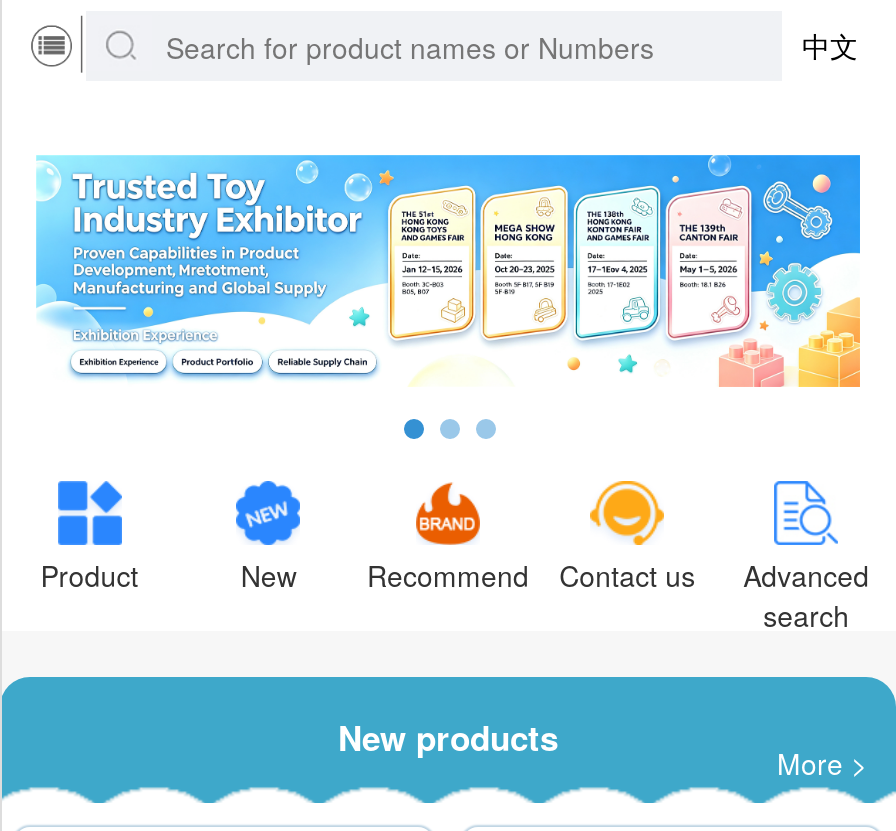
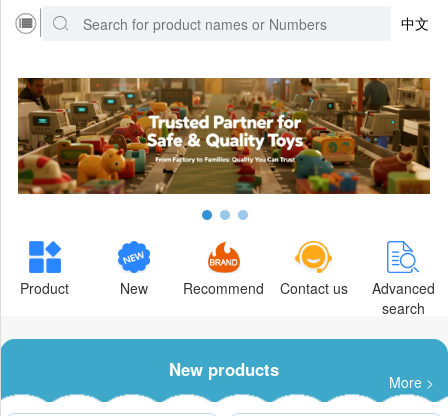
- [image]
+ [image]
